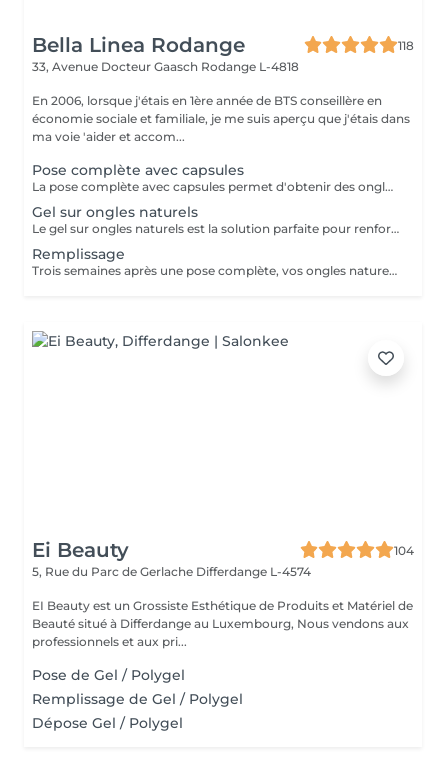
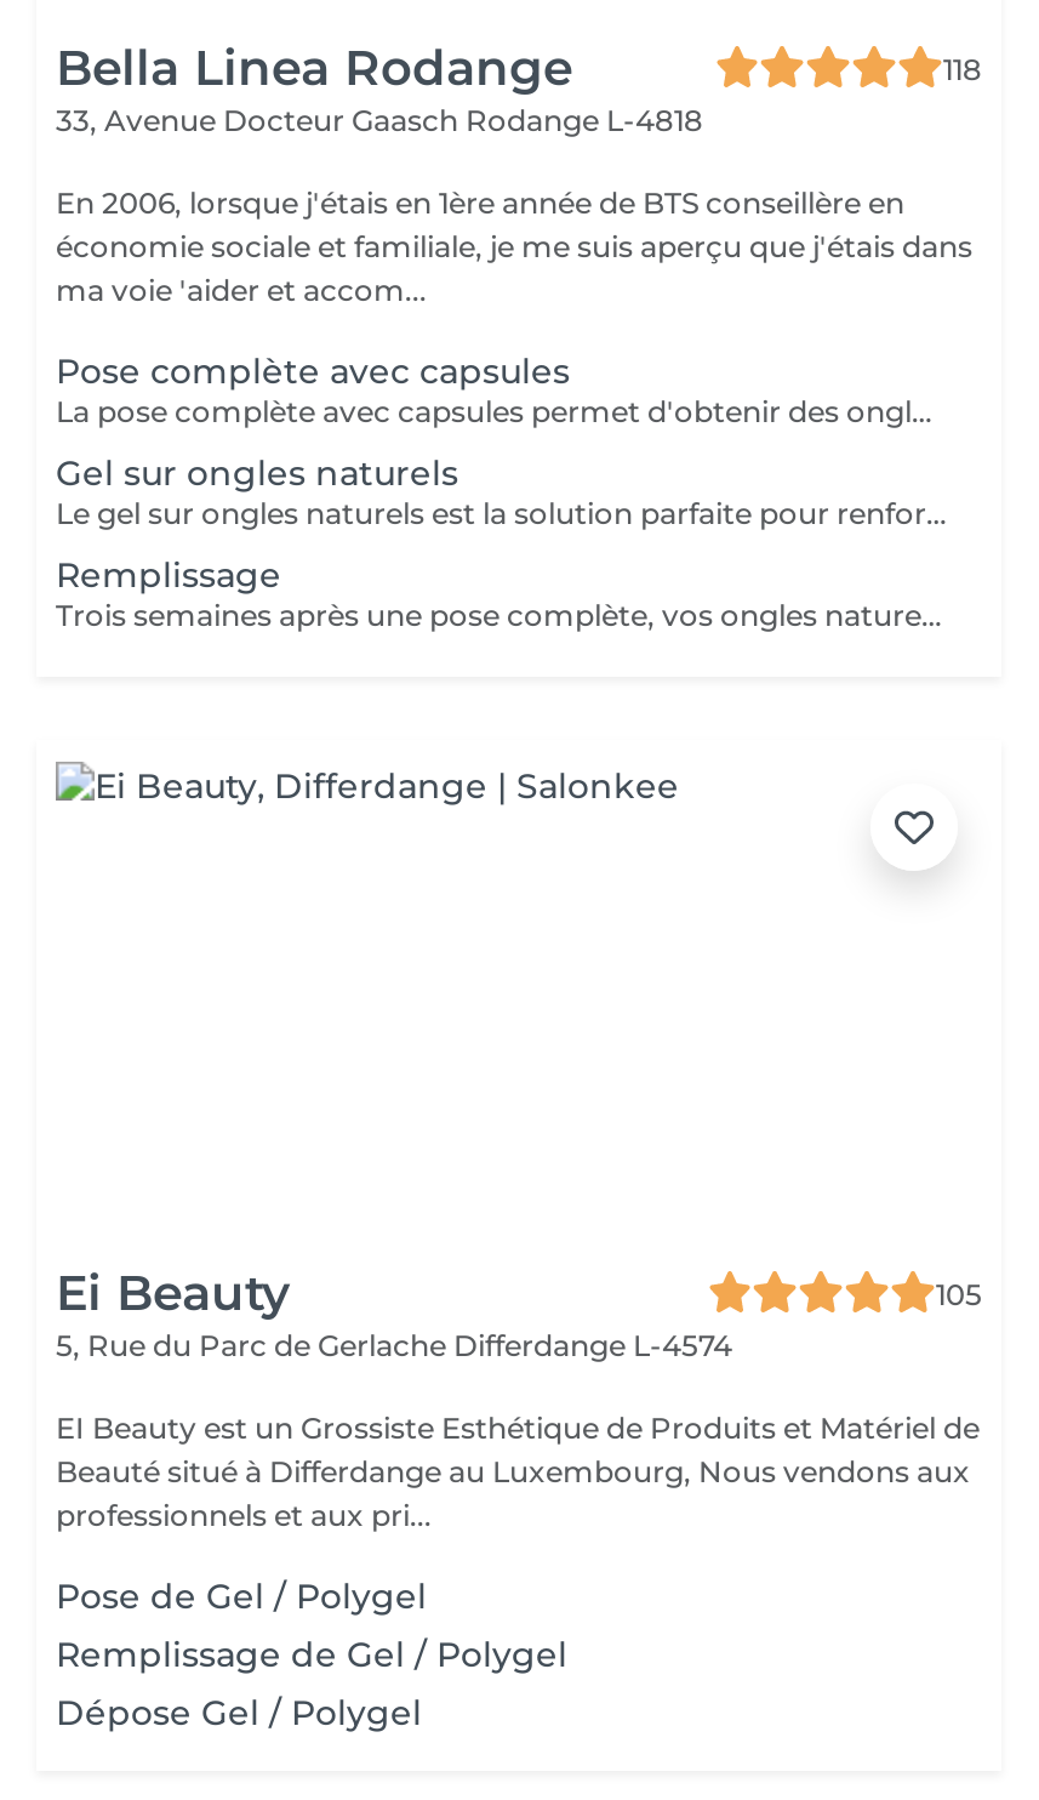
- 104
+ 105
